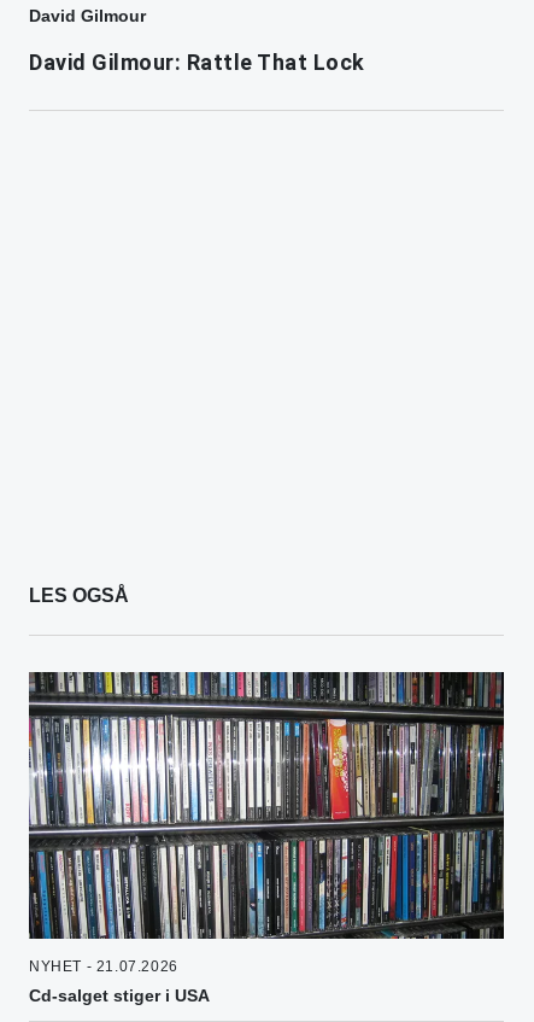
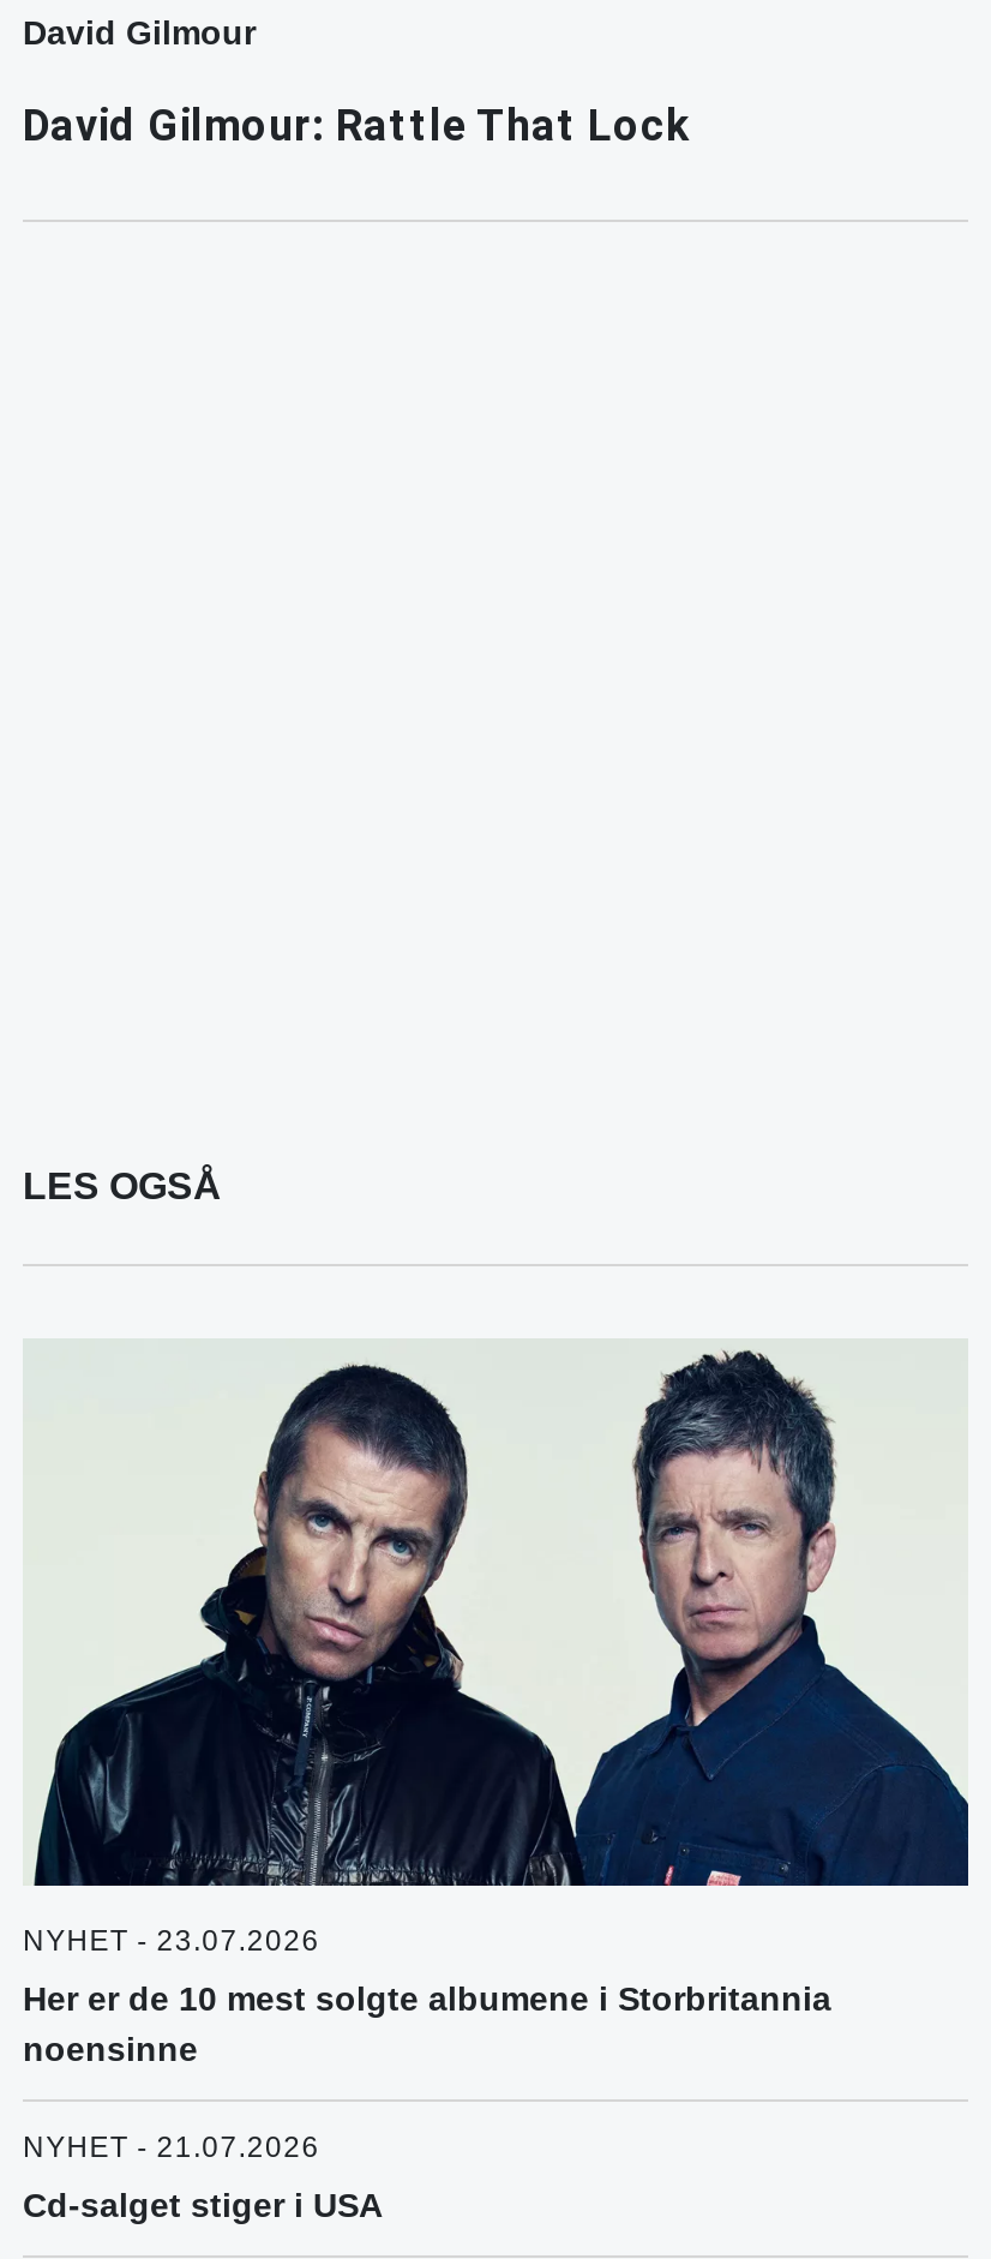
+ NYHET - 23.07.2026
+ Her er de 10 mest solgte albumene i Storbritannia
+ noensinne

- [image]
+ [image]
